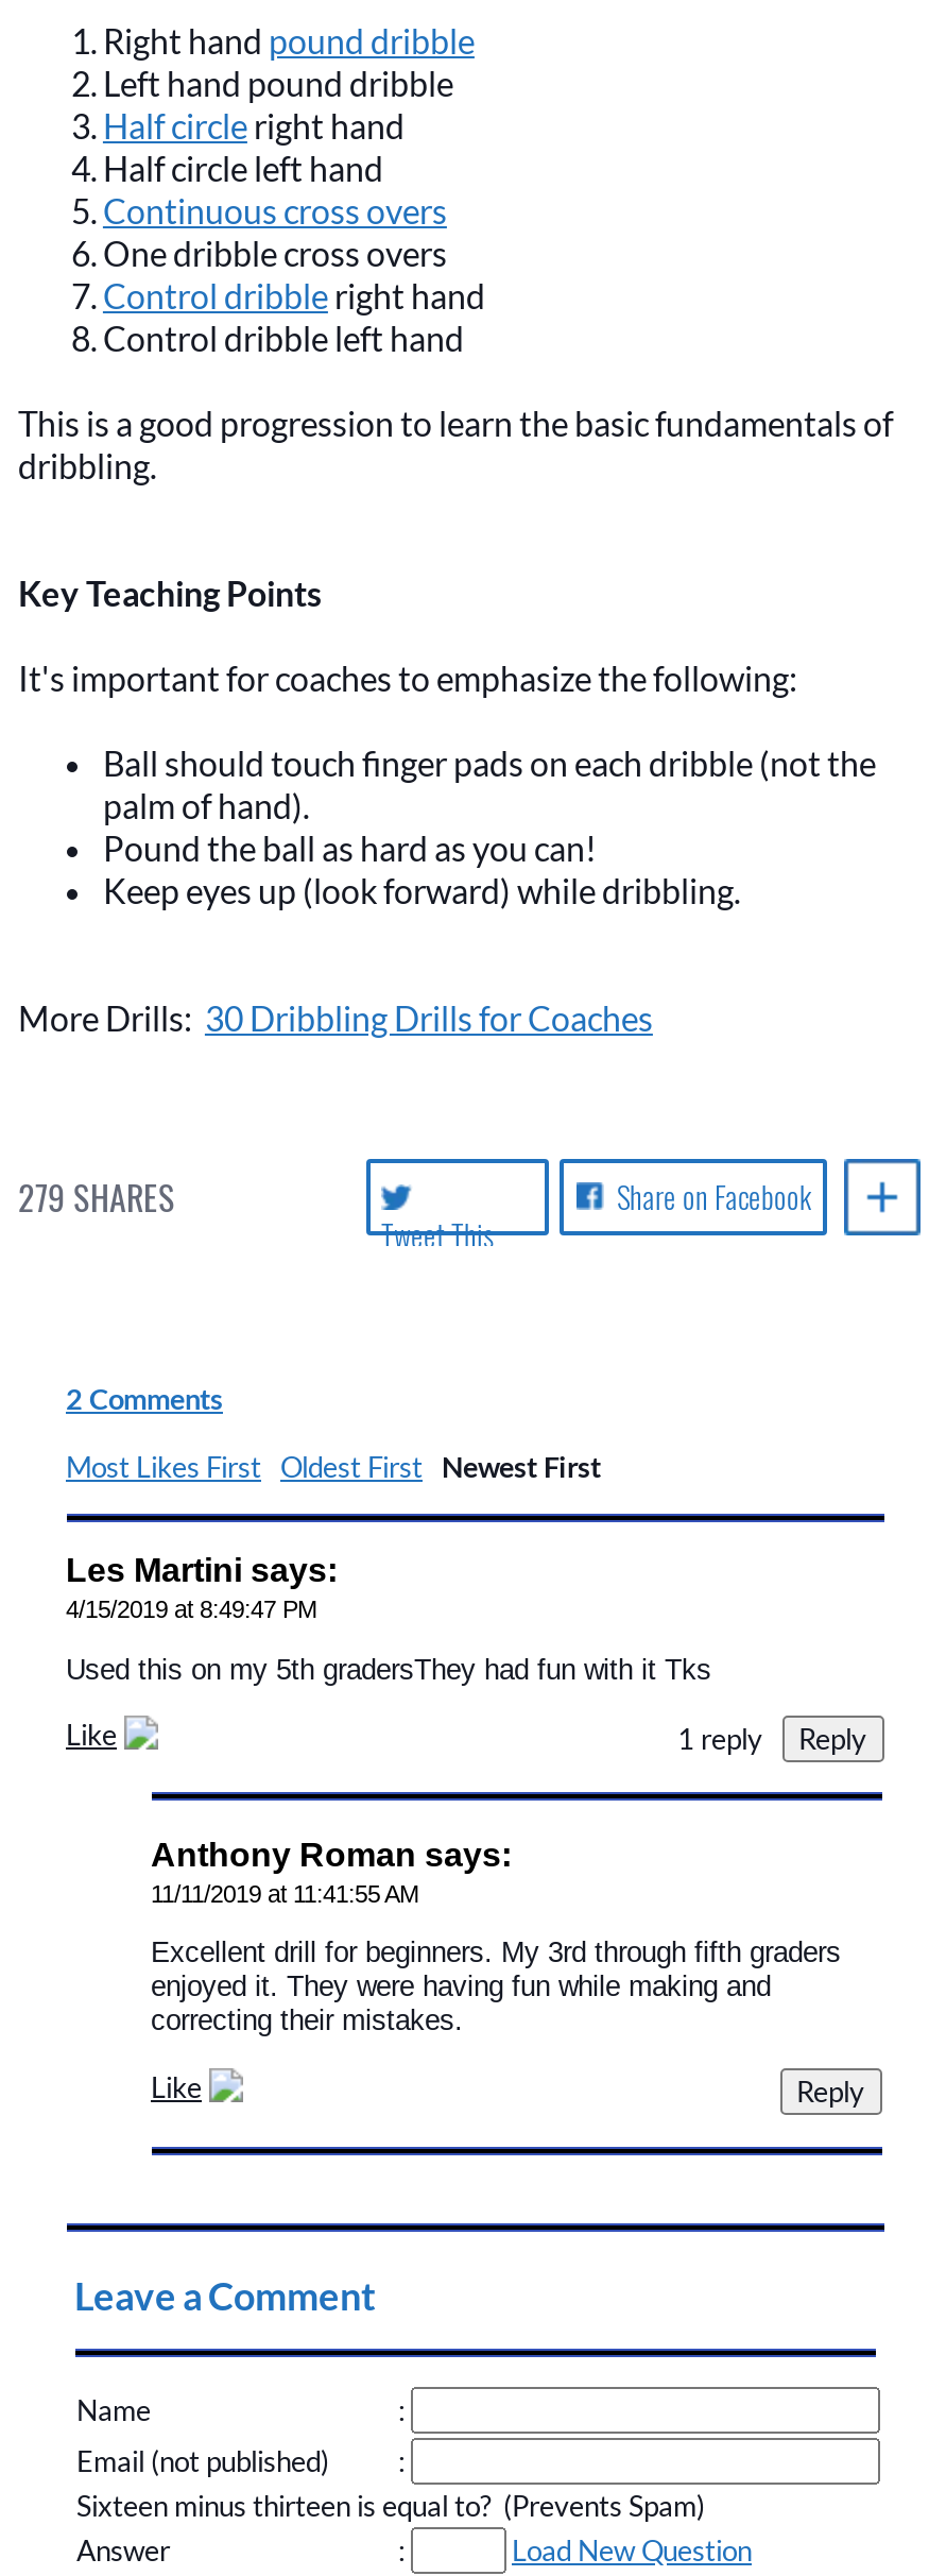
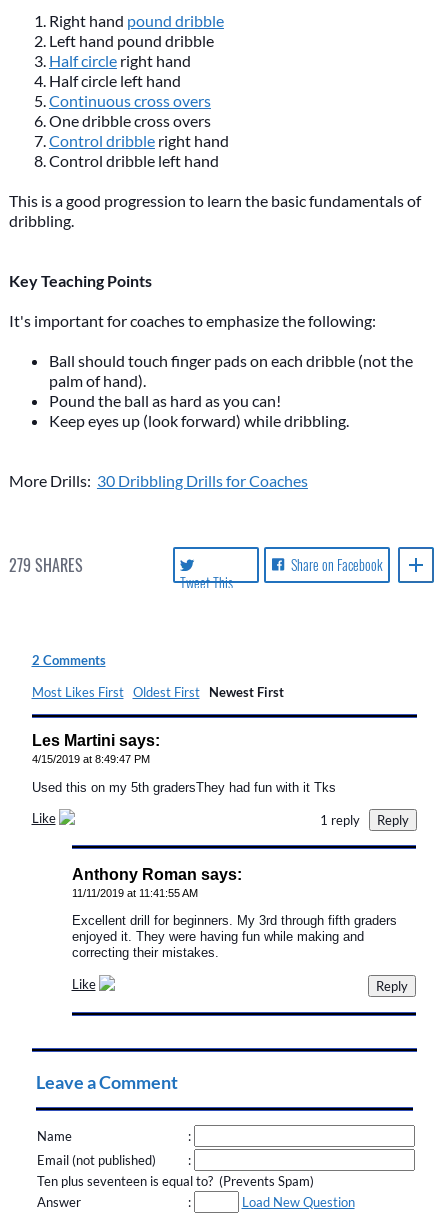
- Sixteen minus thirteen is equal to? (Prevents Spam)
+ Ten plus seventeen is equal to? (Prevents Spam)
